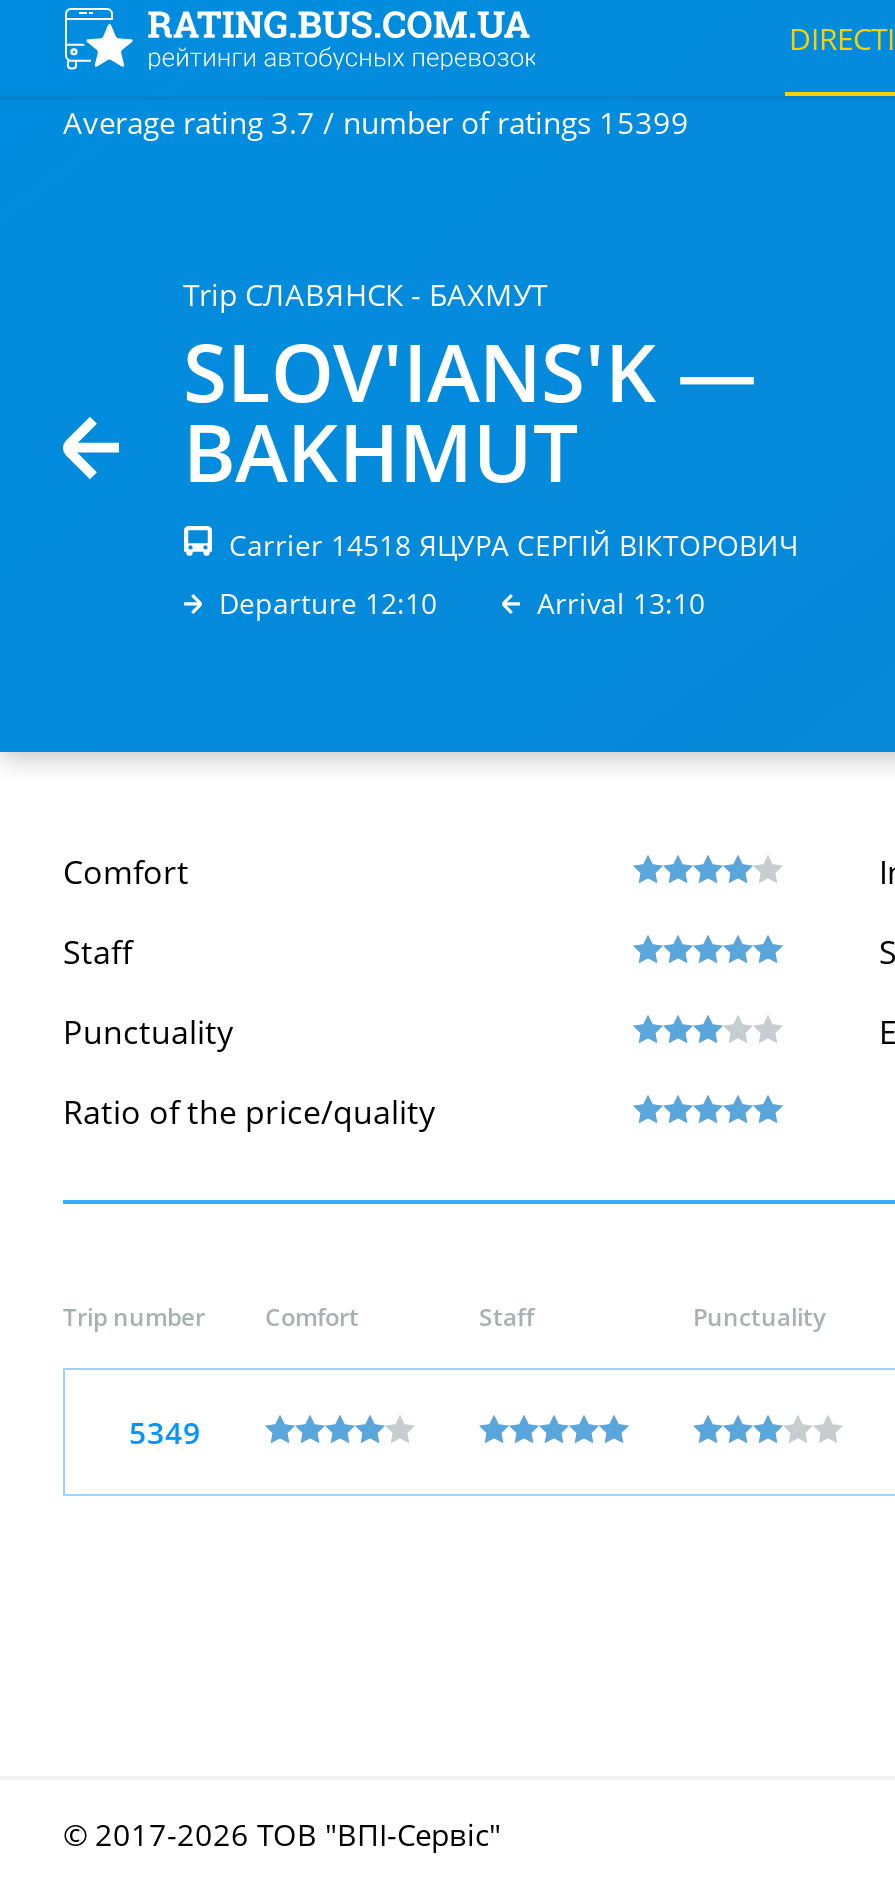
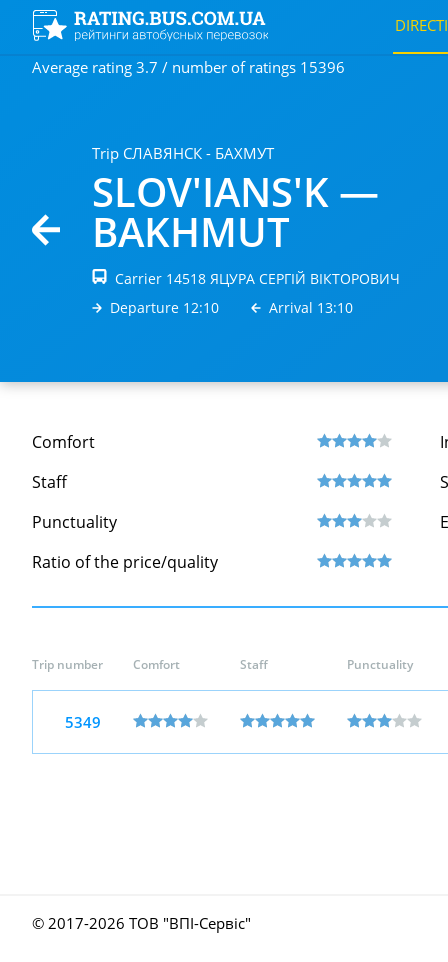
- Average rating 3.7 / number of ratings 15399
+ Average rating 3.7 / number of ratings 15396
